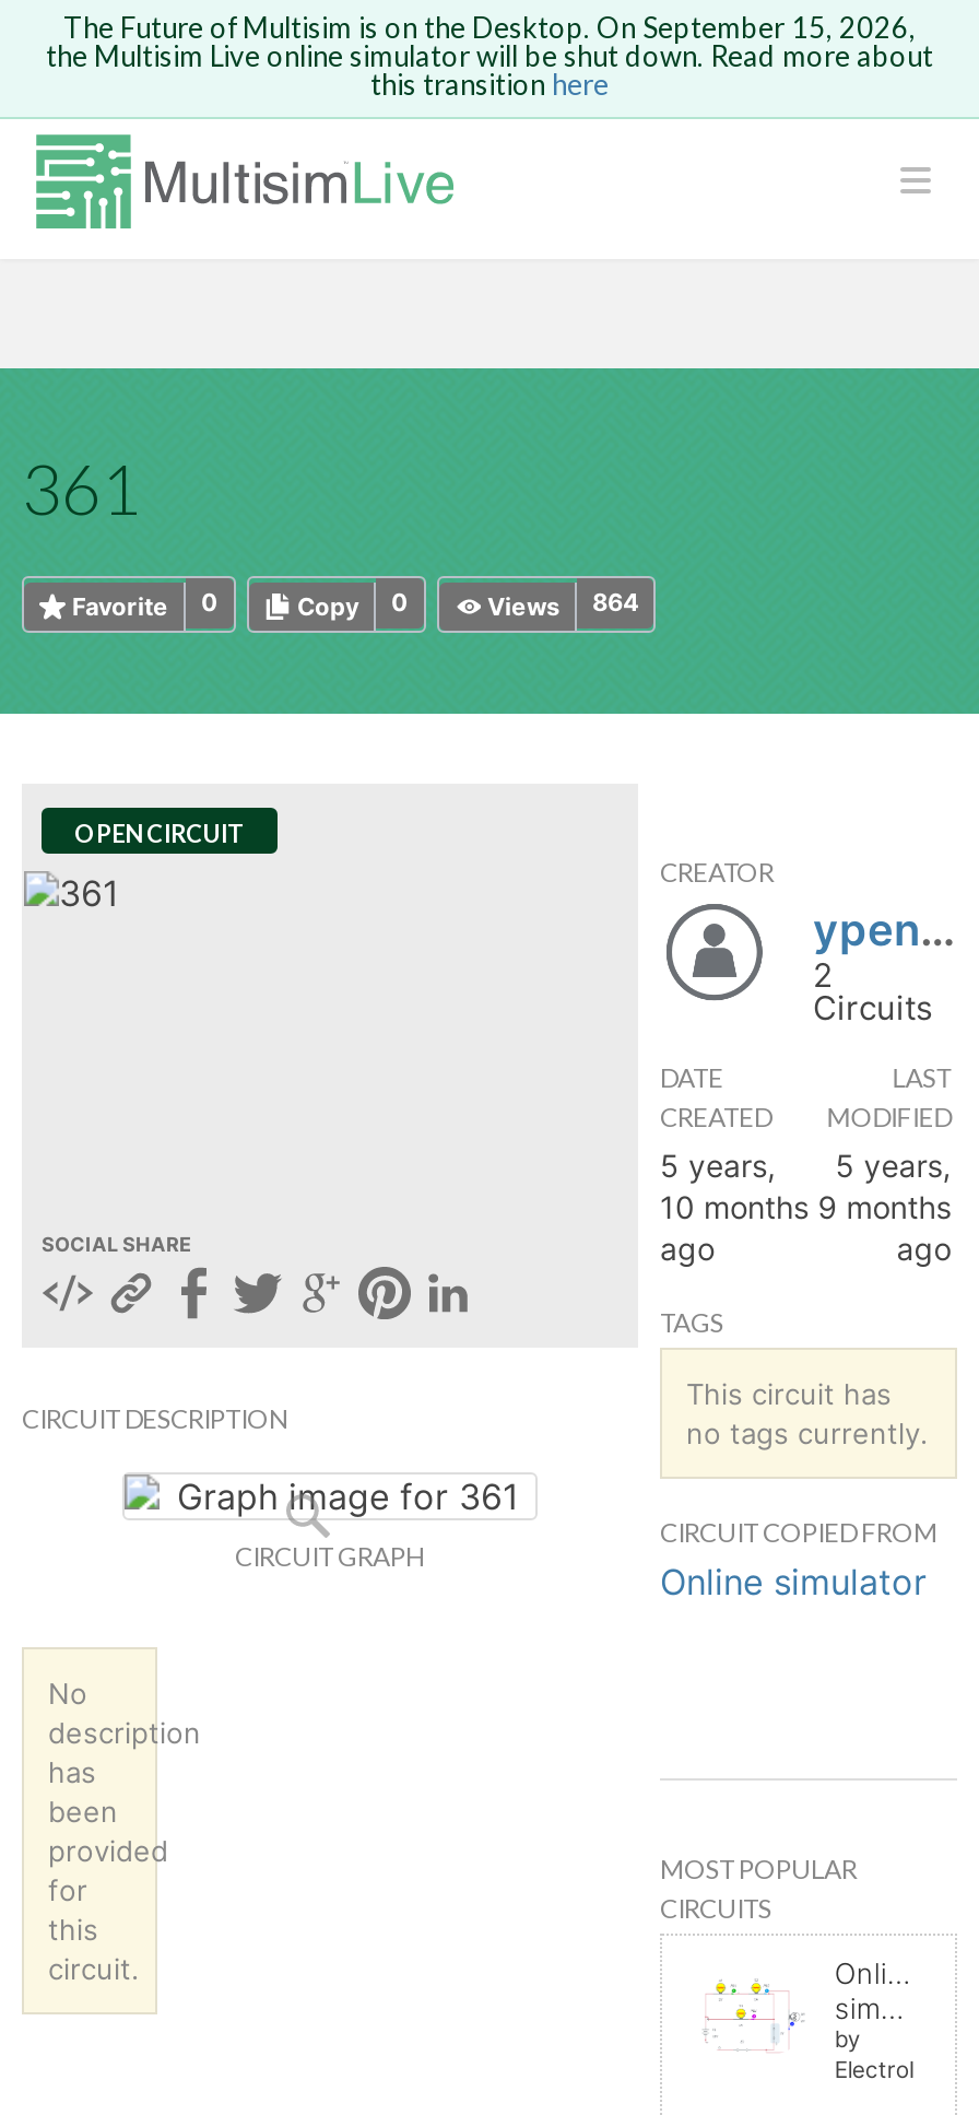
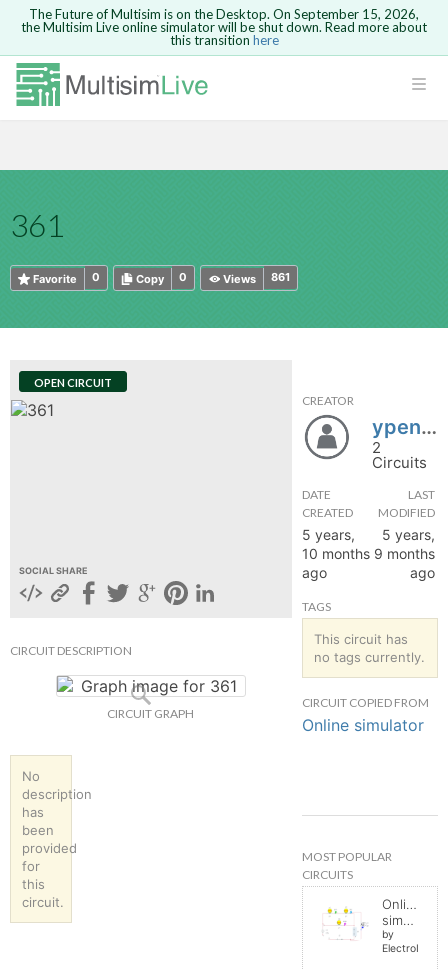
- Views 864
+ Views 861
